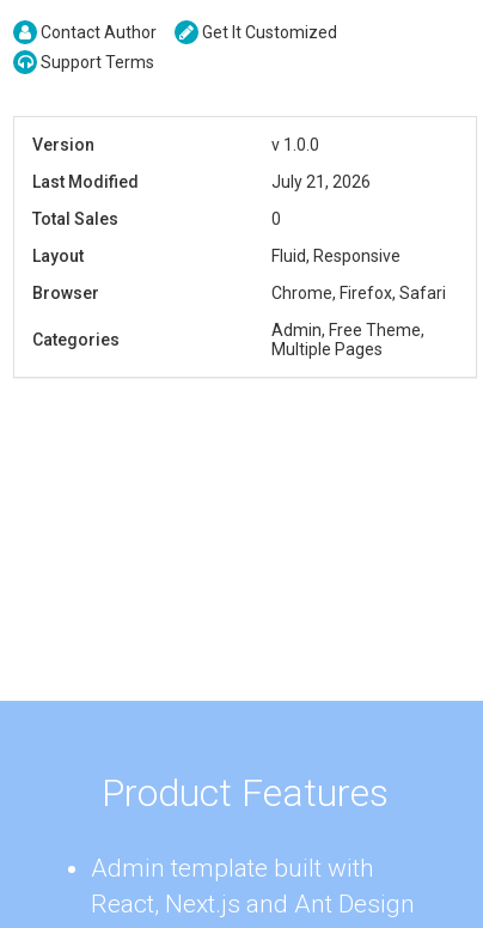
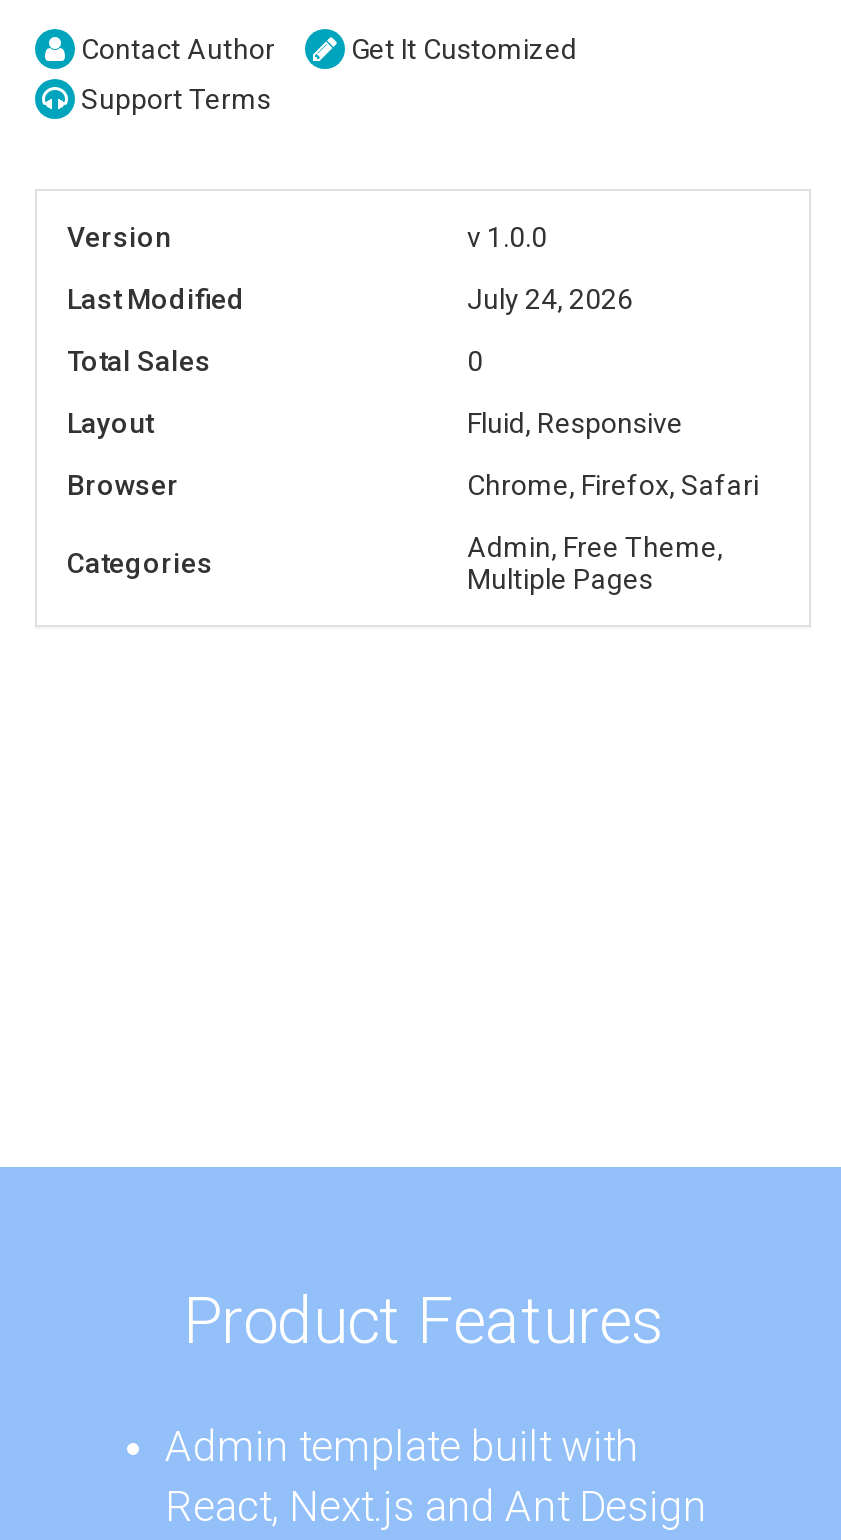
- July 21, 2026
+ July 24, 2026
